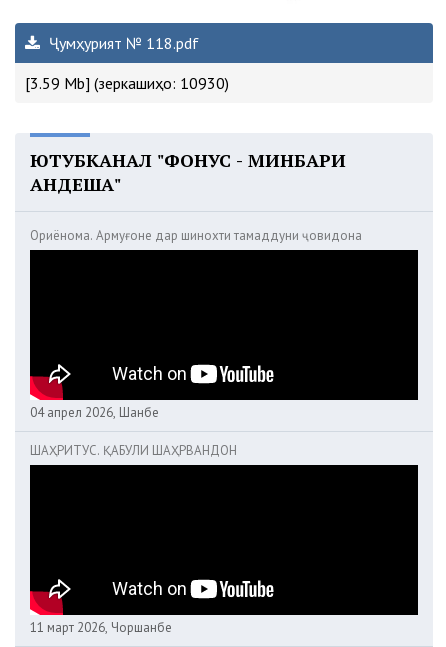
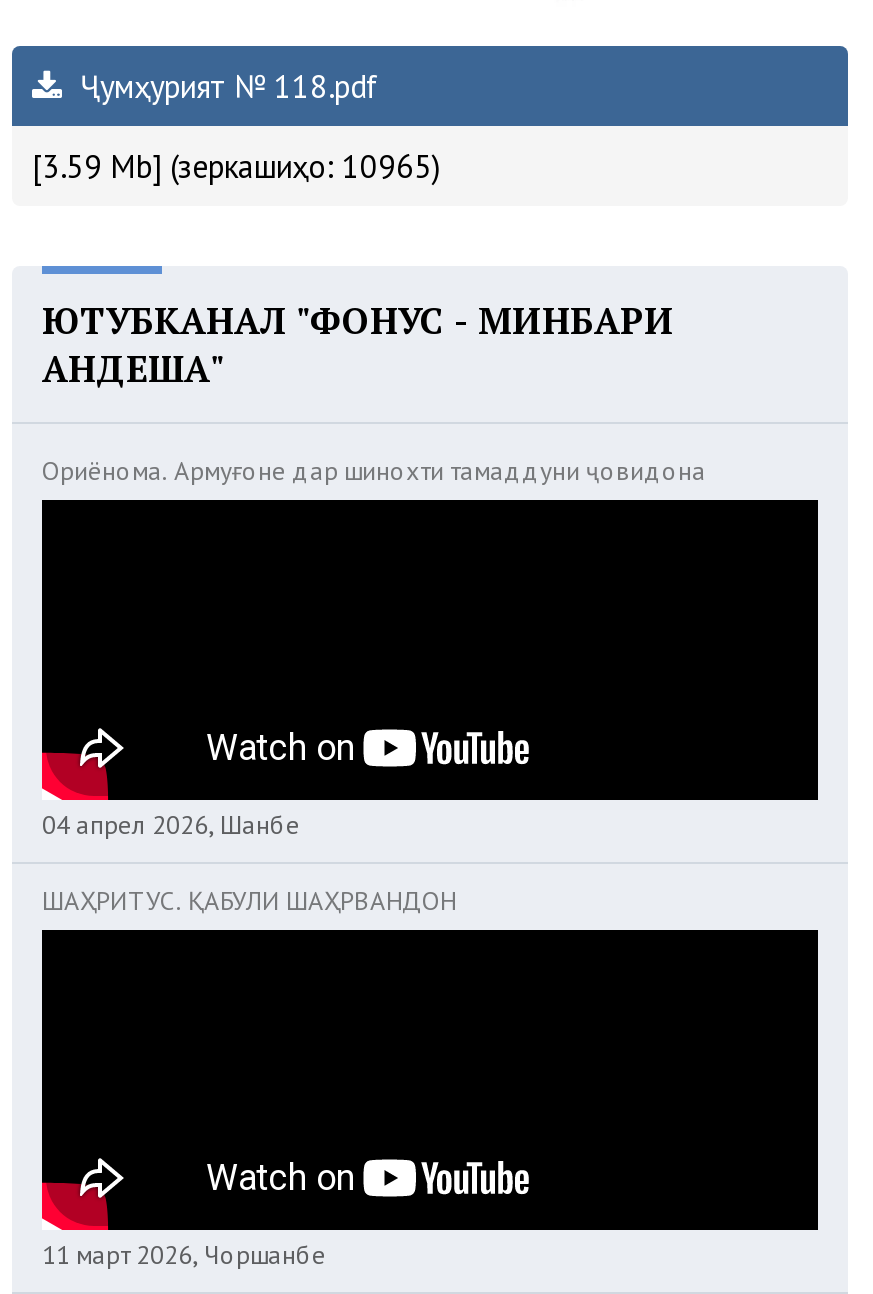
- [3.59 Mb] (зеркашиҳо: 10930)
+ [3.59 Mb] (зеркашиҳо: 10965)
